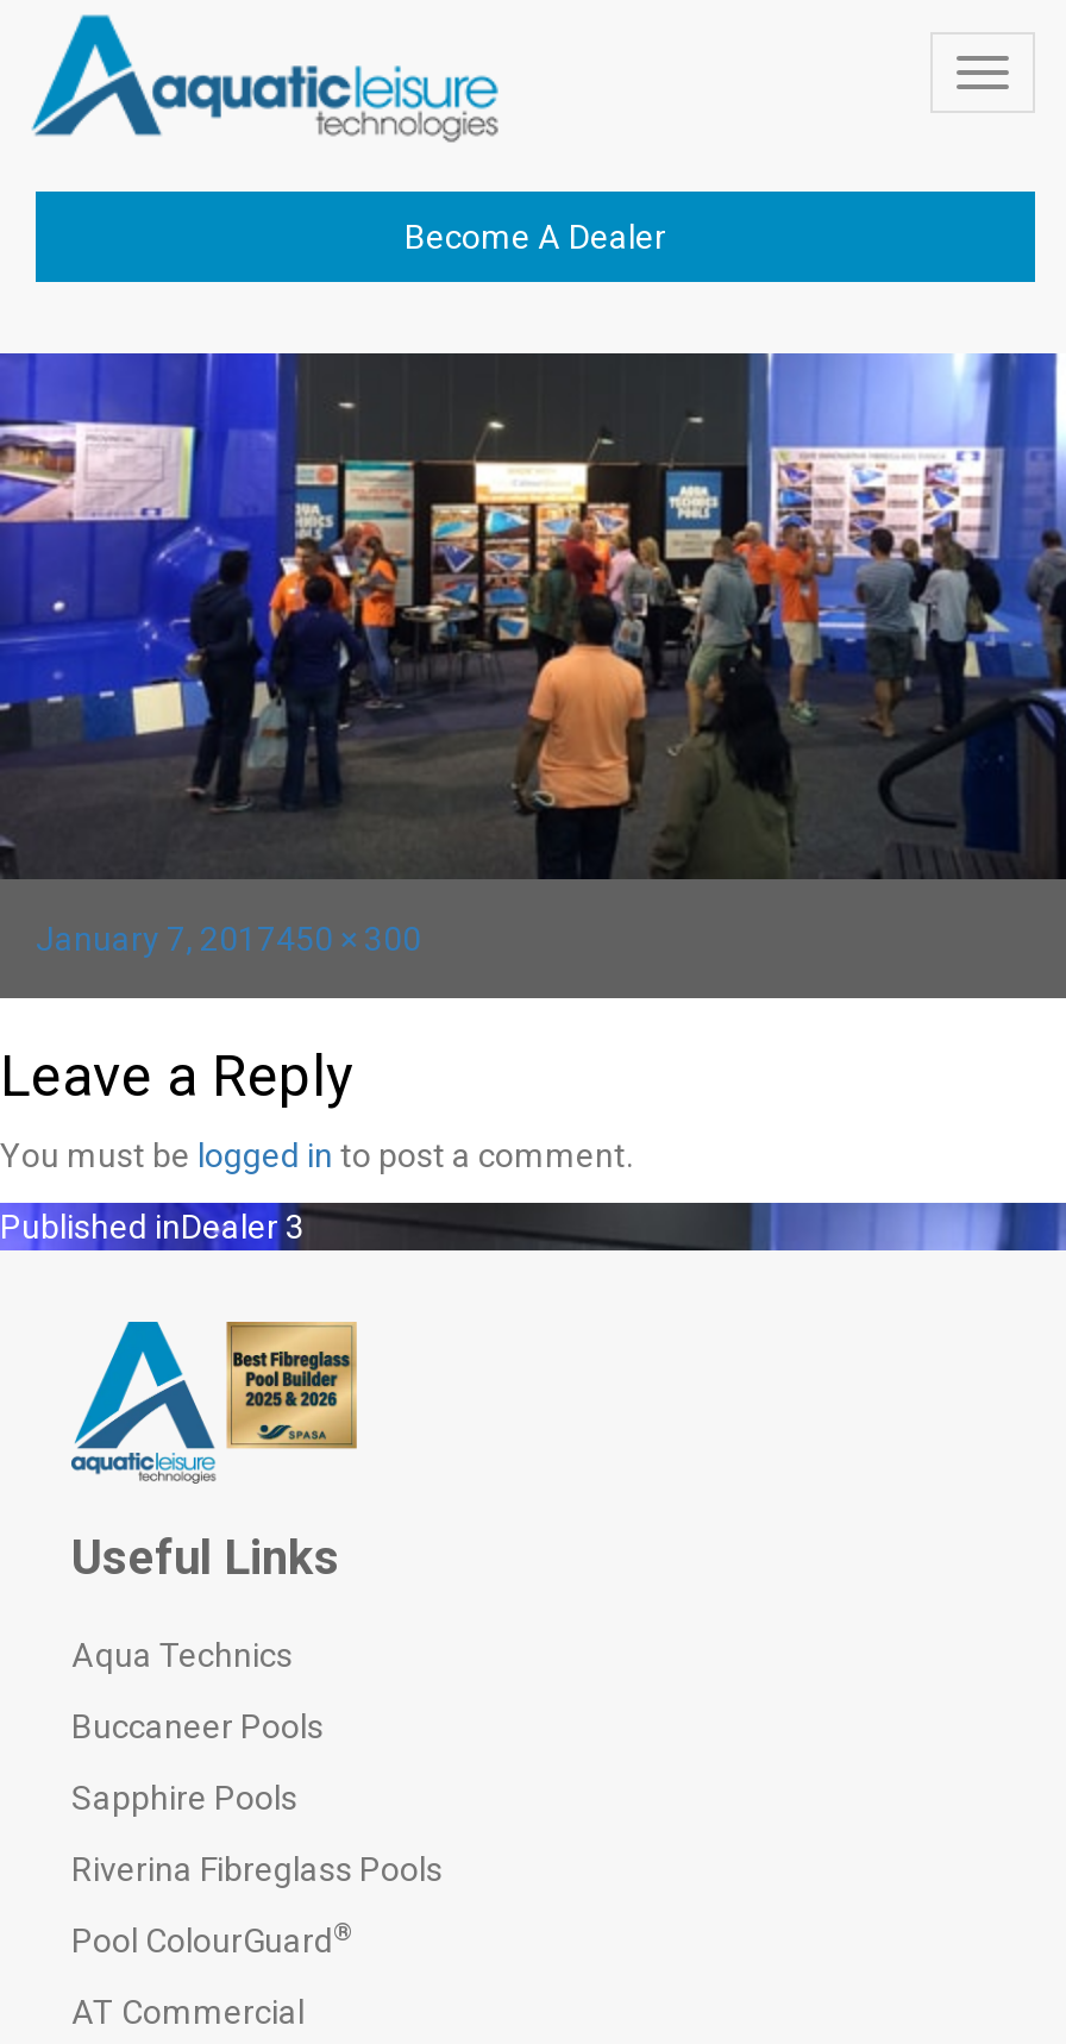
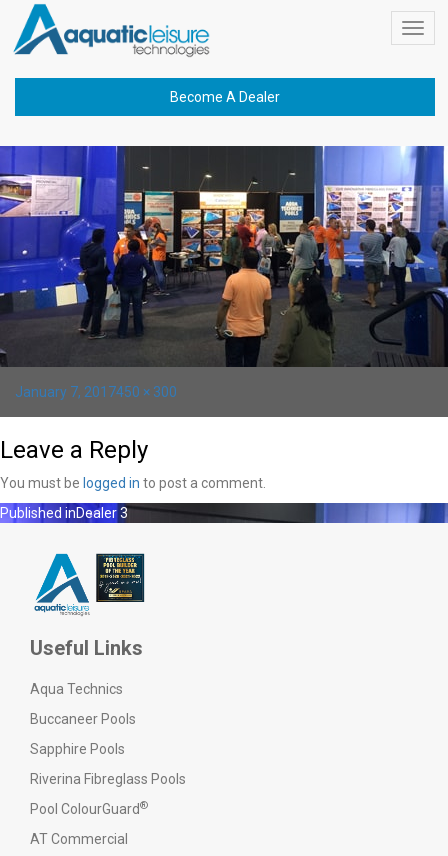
- [image]
+ [image]
